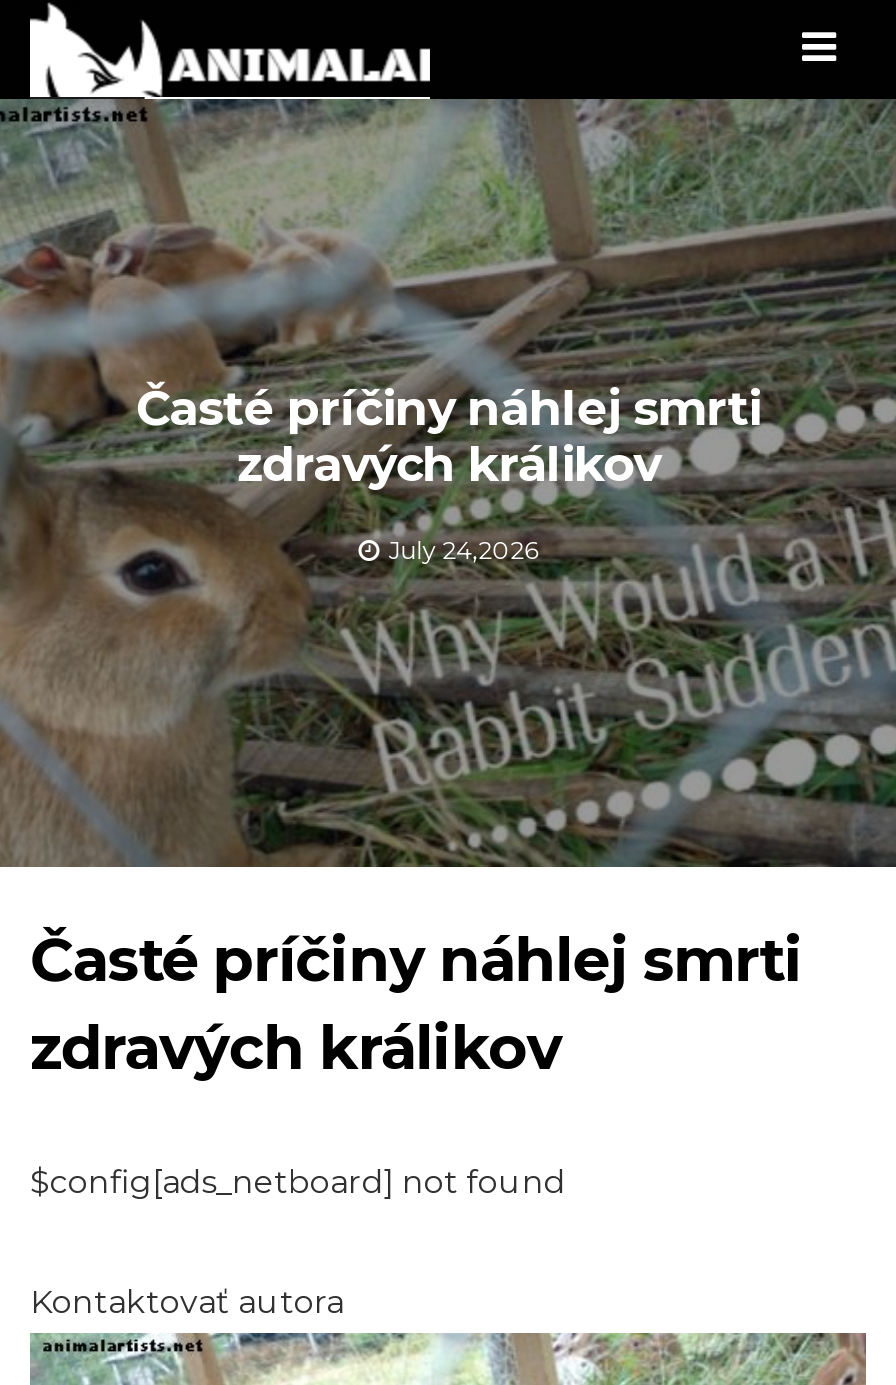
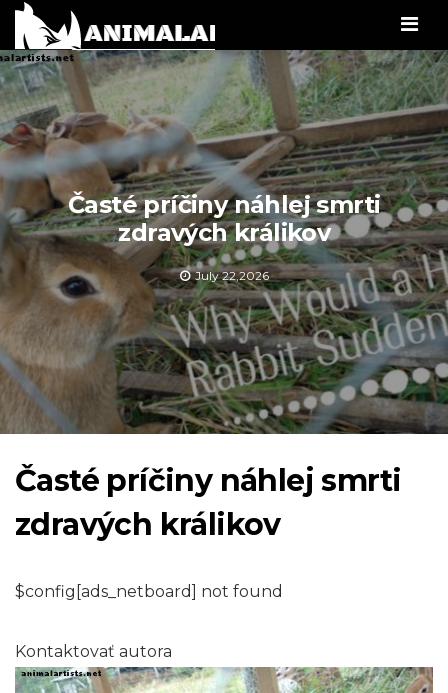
- July 24,2026
+ July 22,2026
